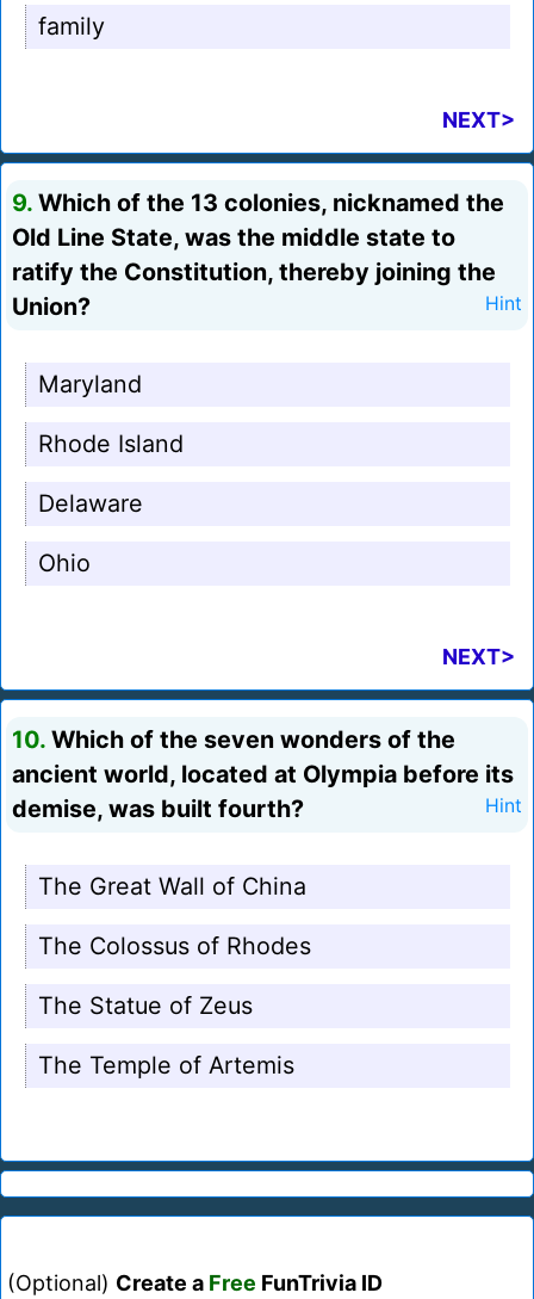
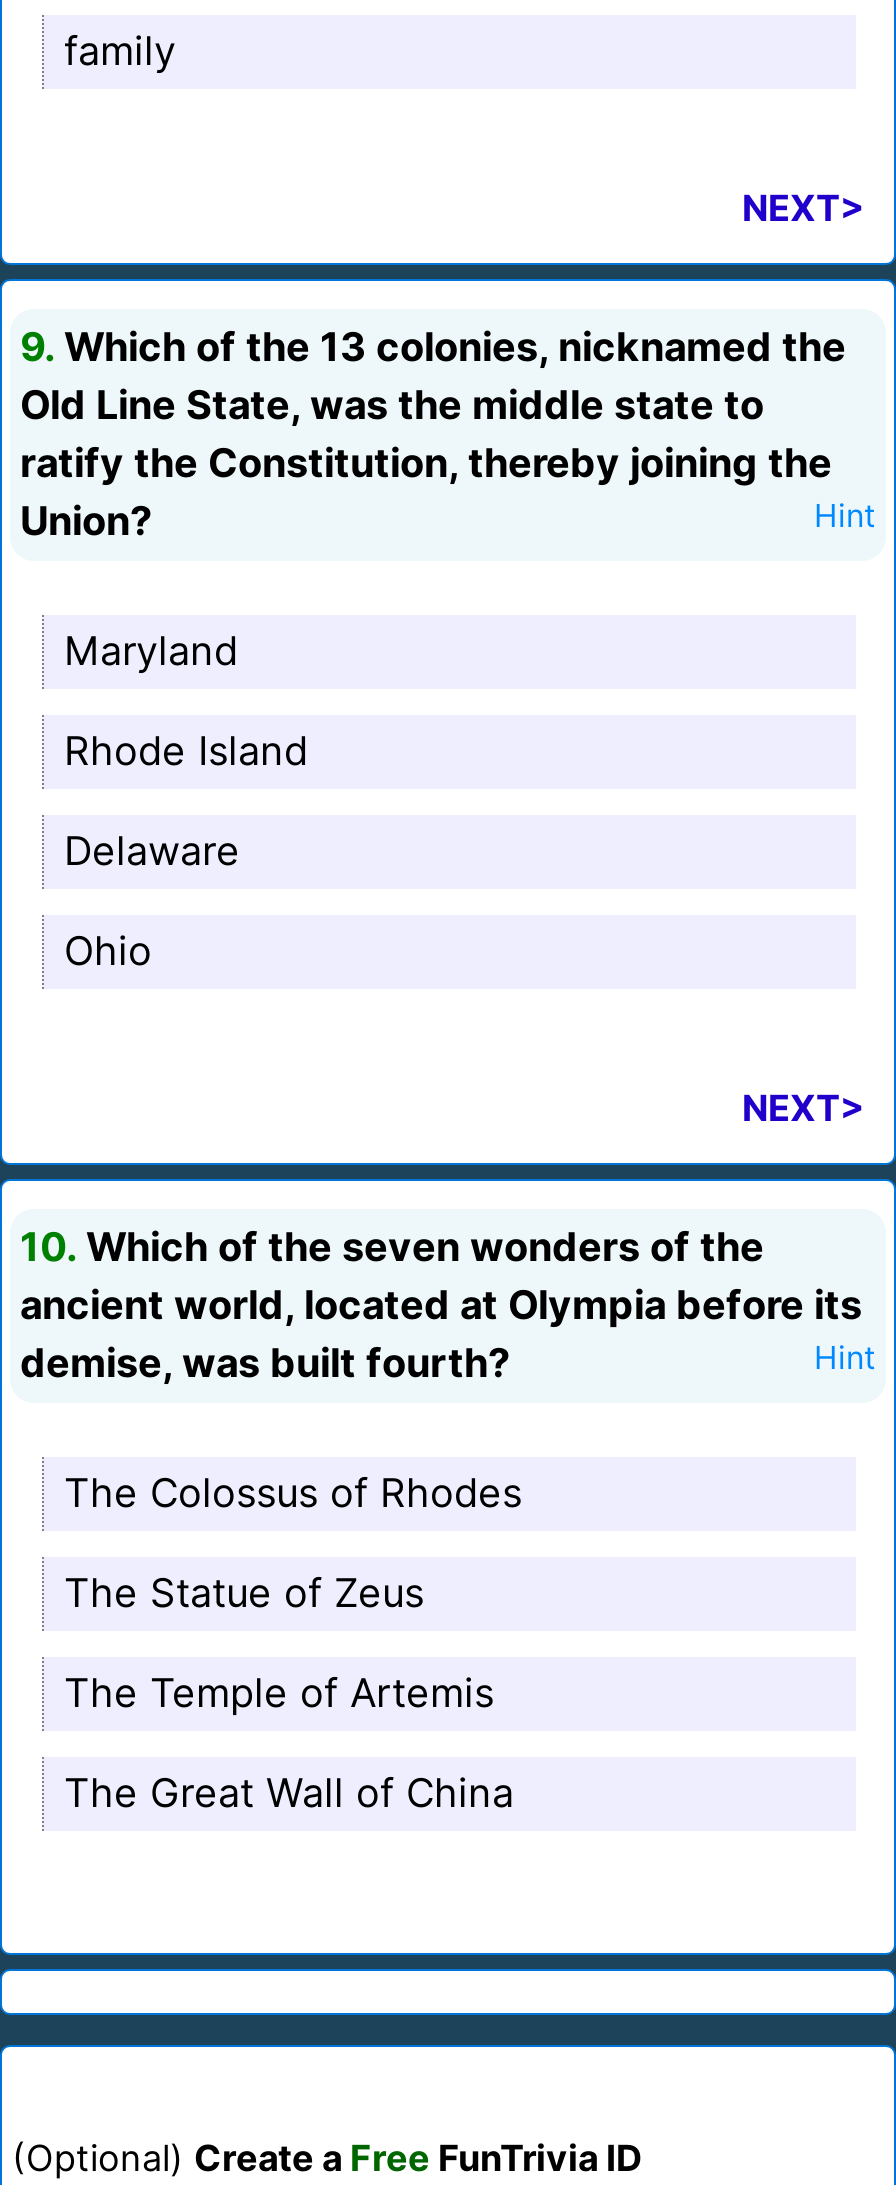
moved down: The Great Wall of China

moved up: The Colossus of Rhodes | The Statue of Zeus | The Temple of Artemis
